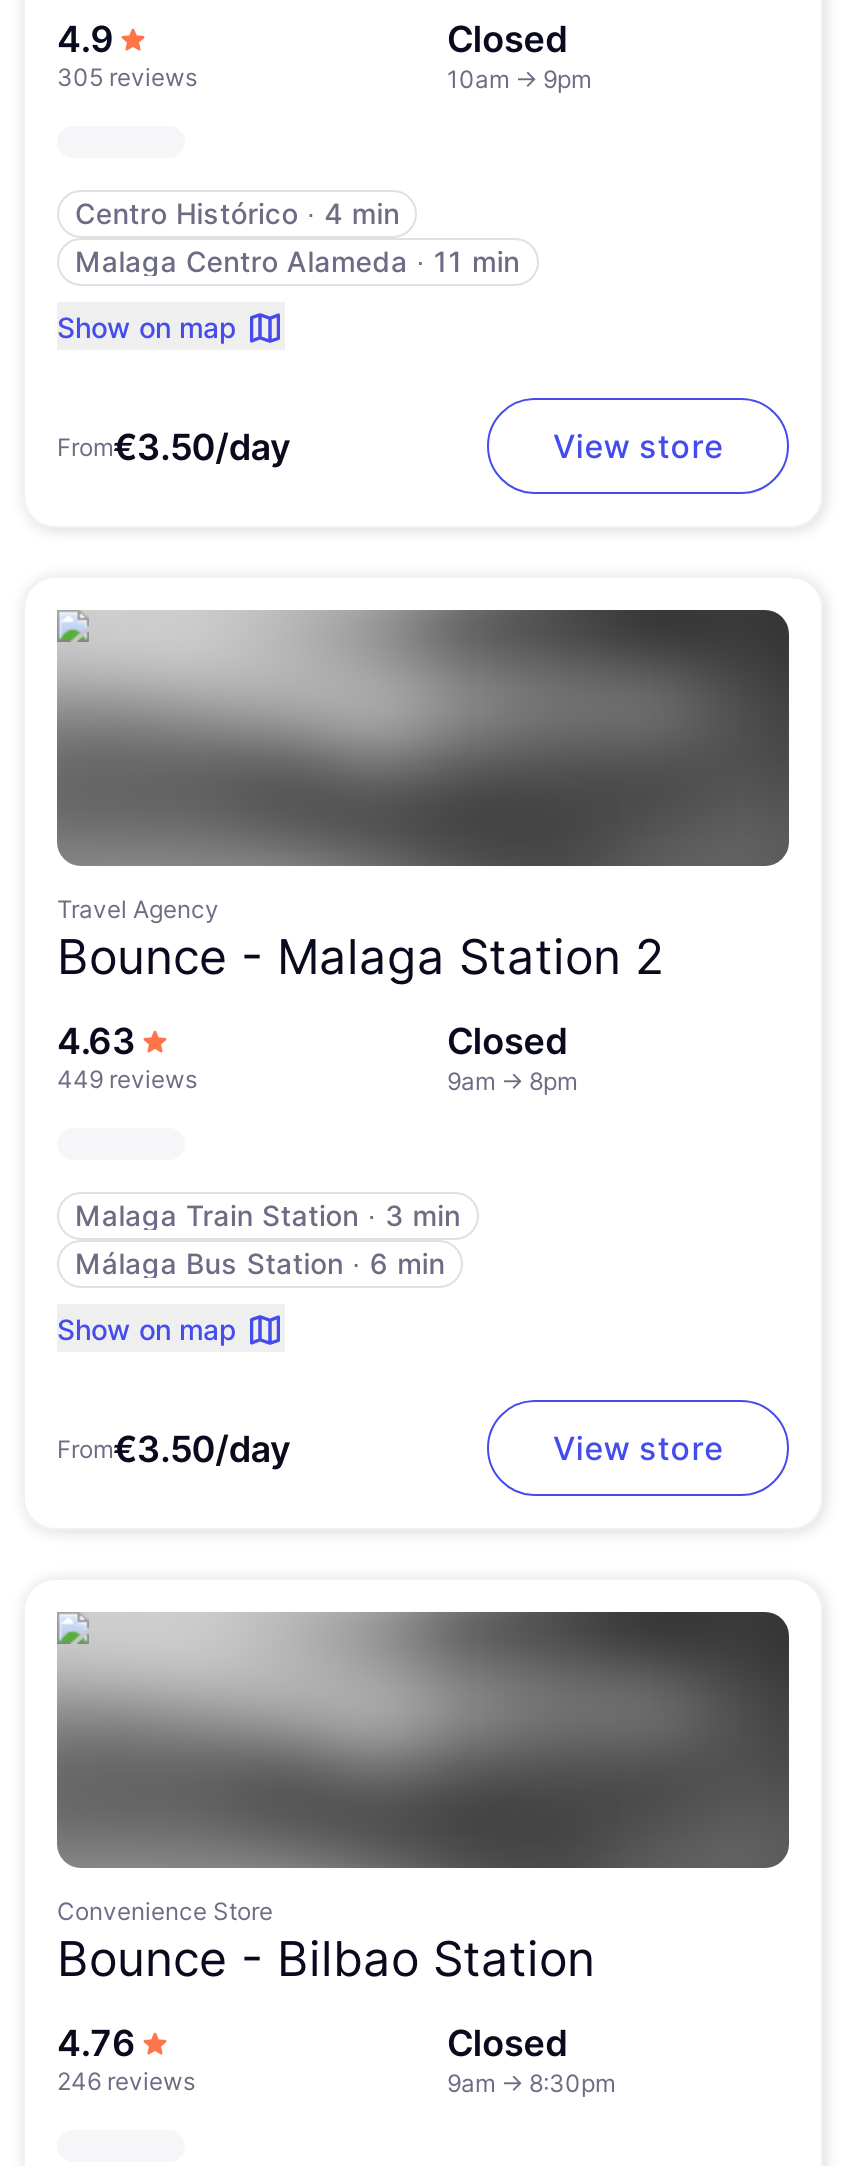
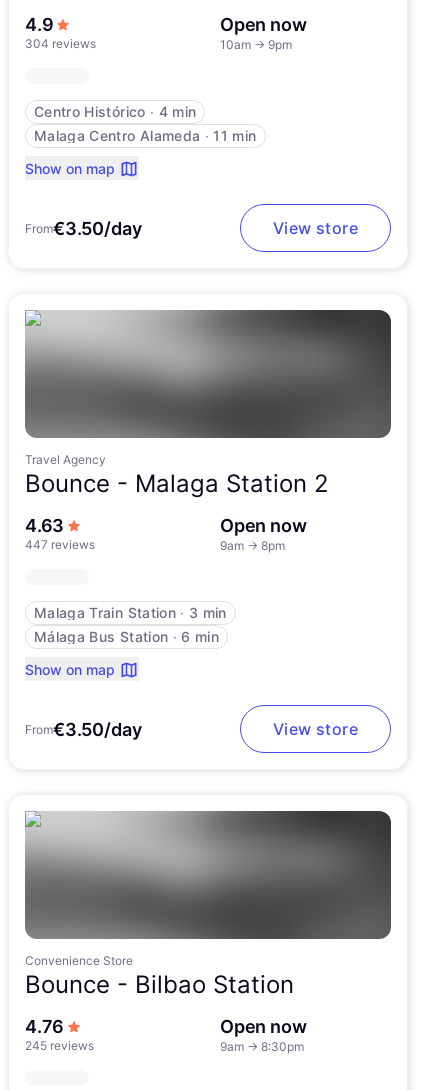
- Closed
+ Open now

- 305 reviews
+ 304 reviews

- Closed
+ Open now

- 449 reviews
+ 447 reviews

- Closed
+ Open now

- 246 reviews
+ 245 reviews
